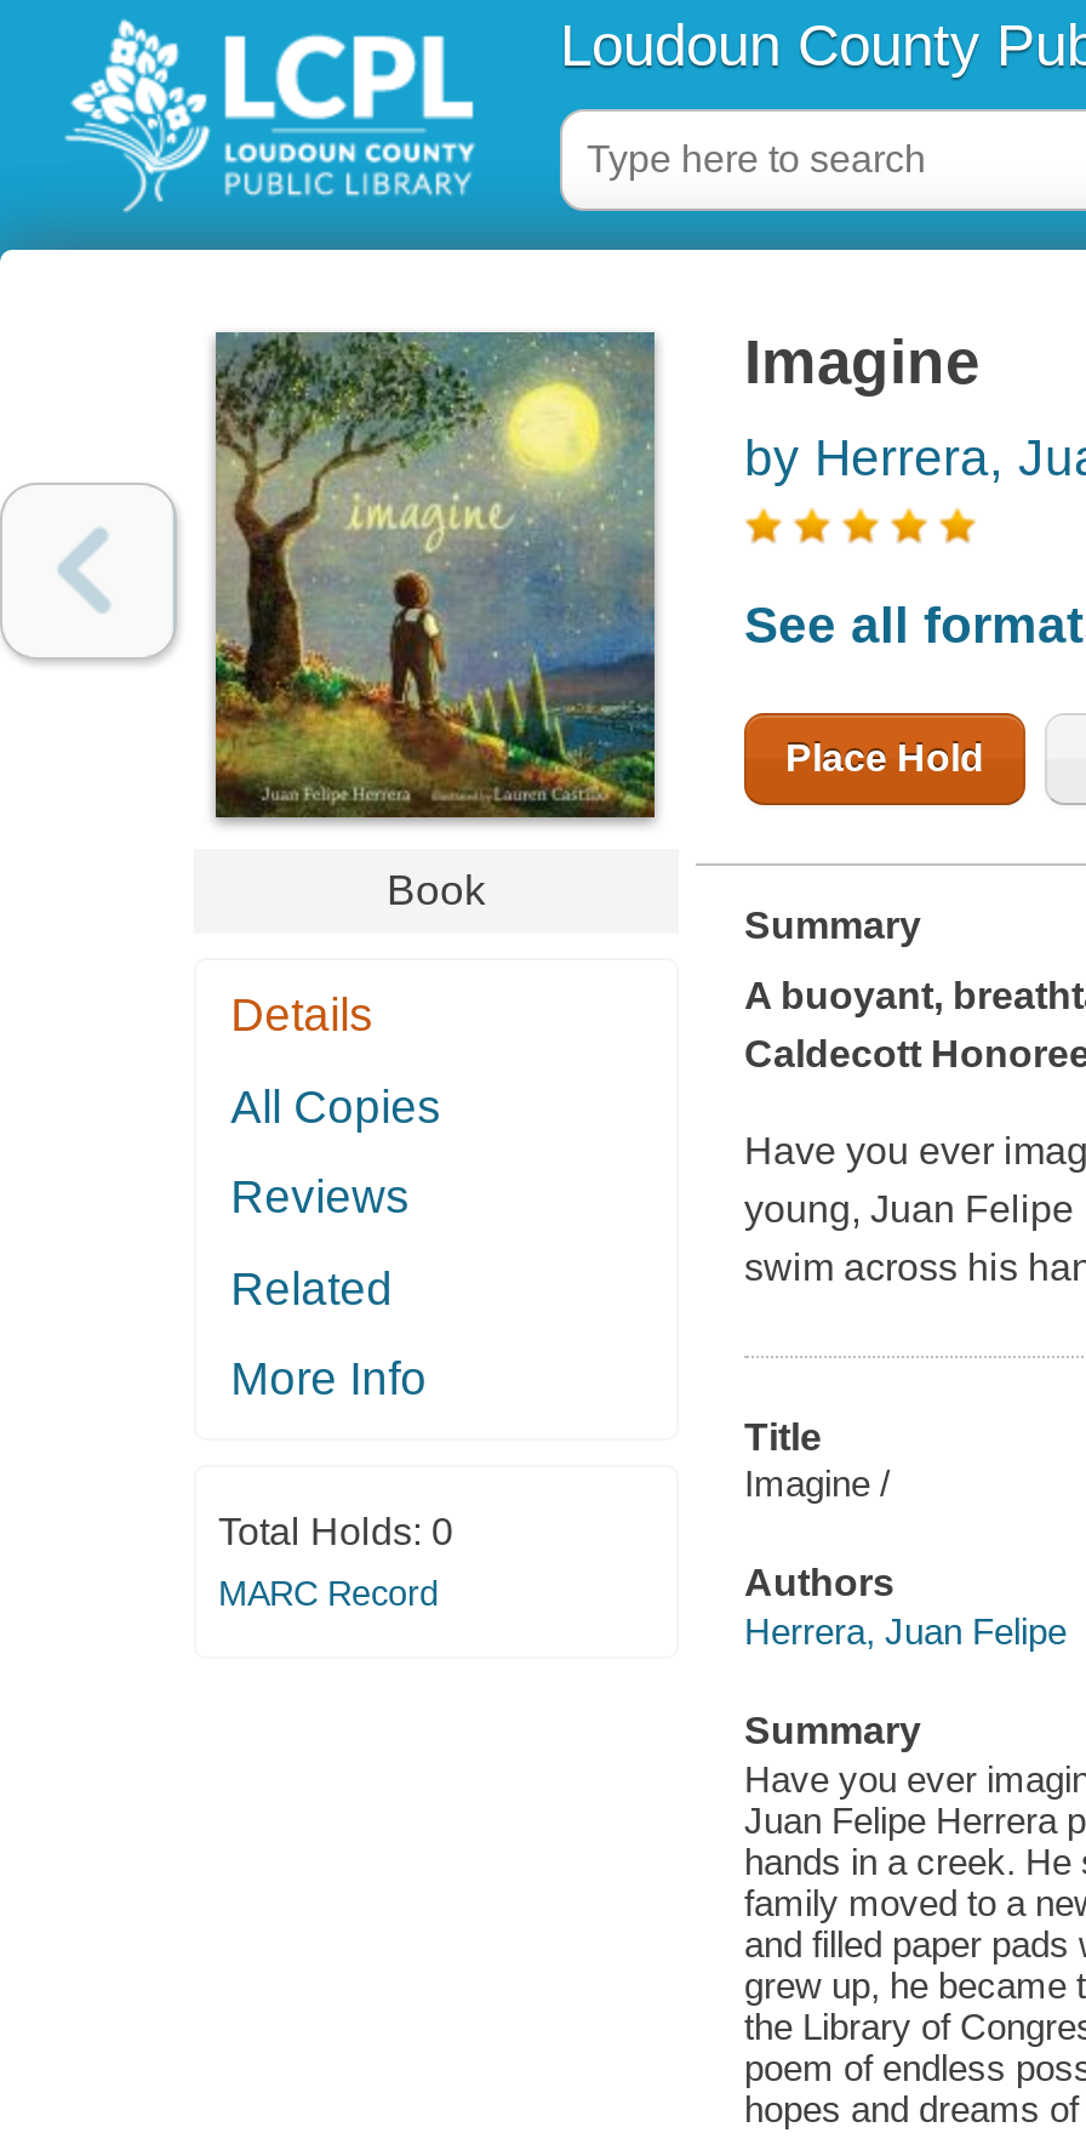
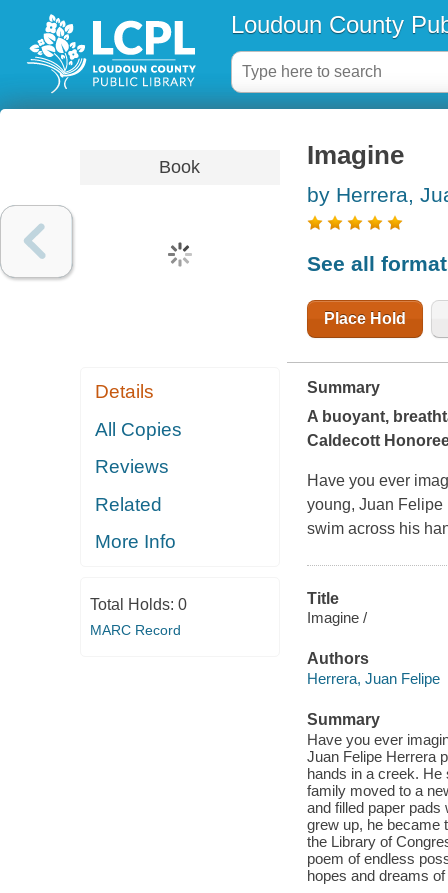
- [image]

moved up: Book

moved up: Details | All Copies | Reviews | Related | More Info | Total Holds: 0 | MARC Record
